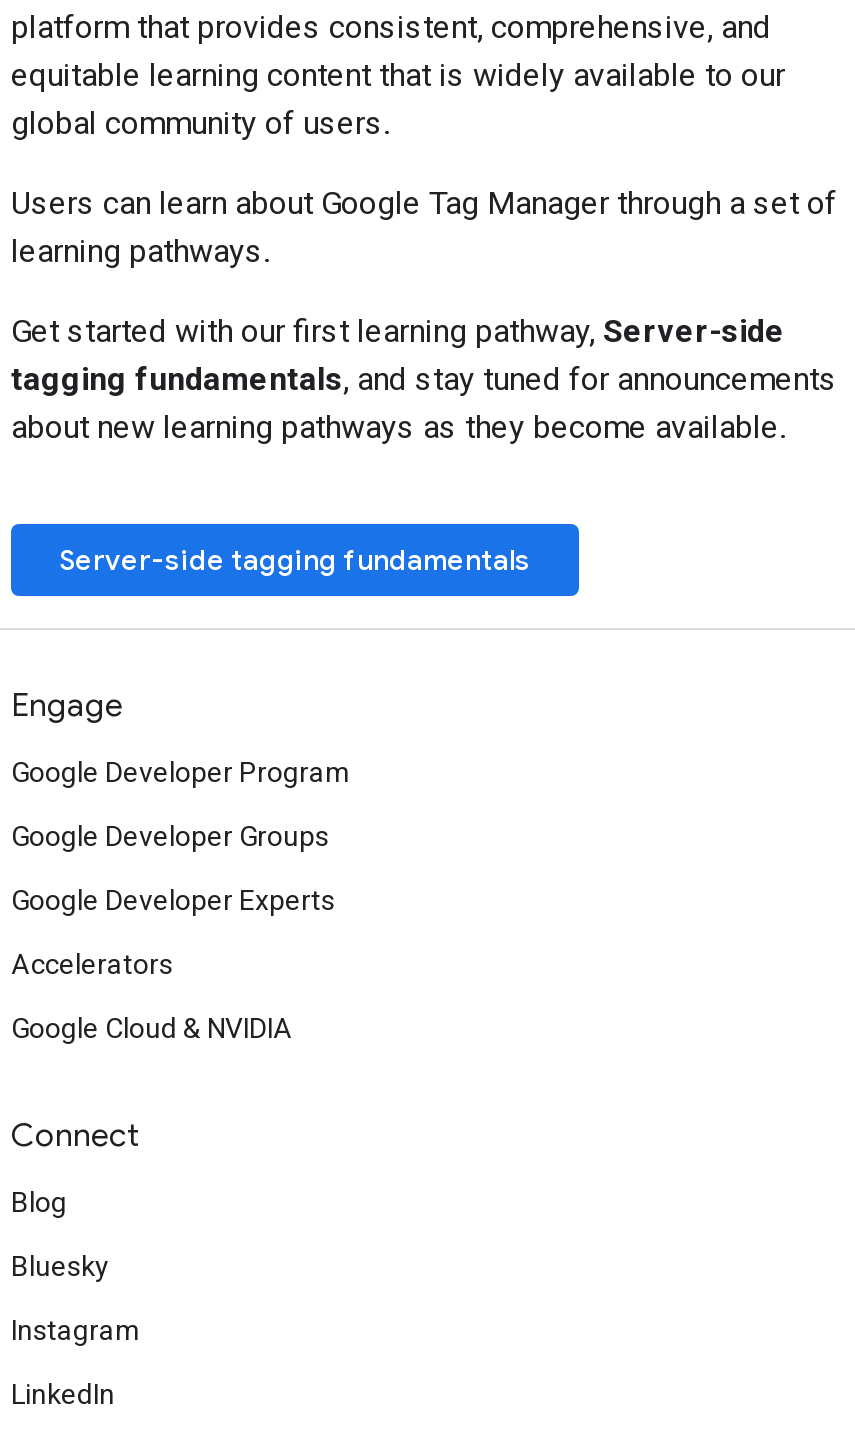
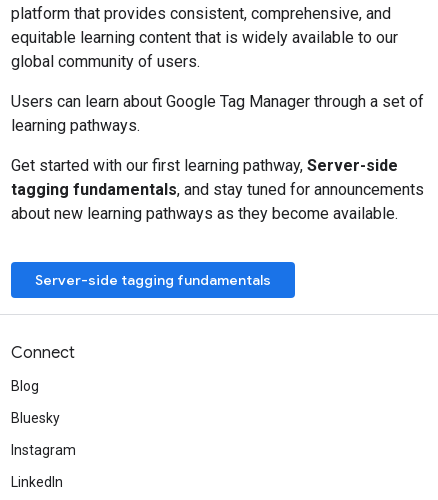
- Engage
- Google Developer Program
- Google Developer Groups
- Google Developer Experts
- Accelerators
- Google Cloud & NVIDIA
